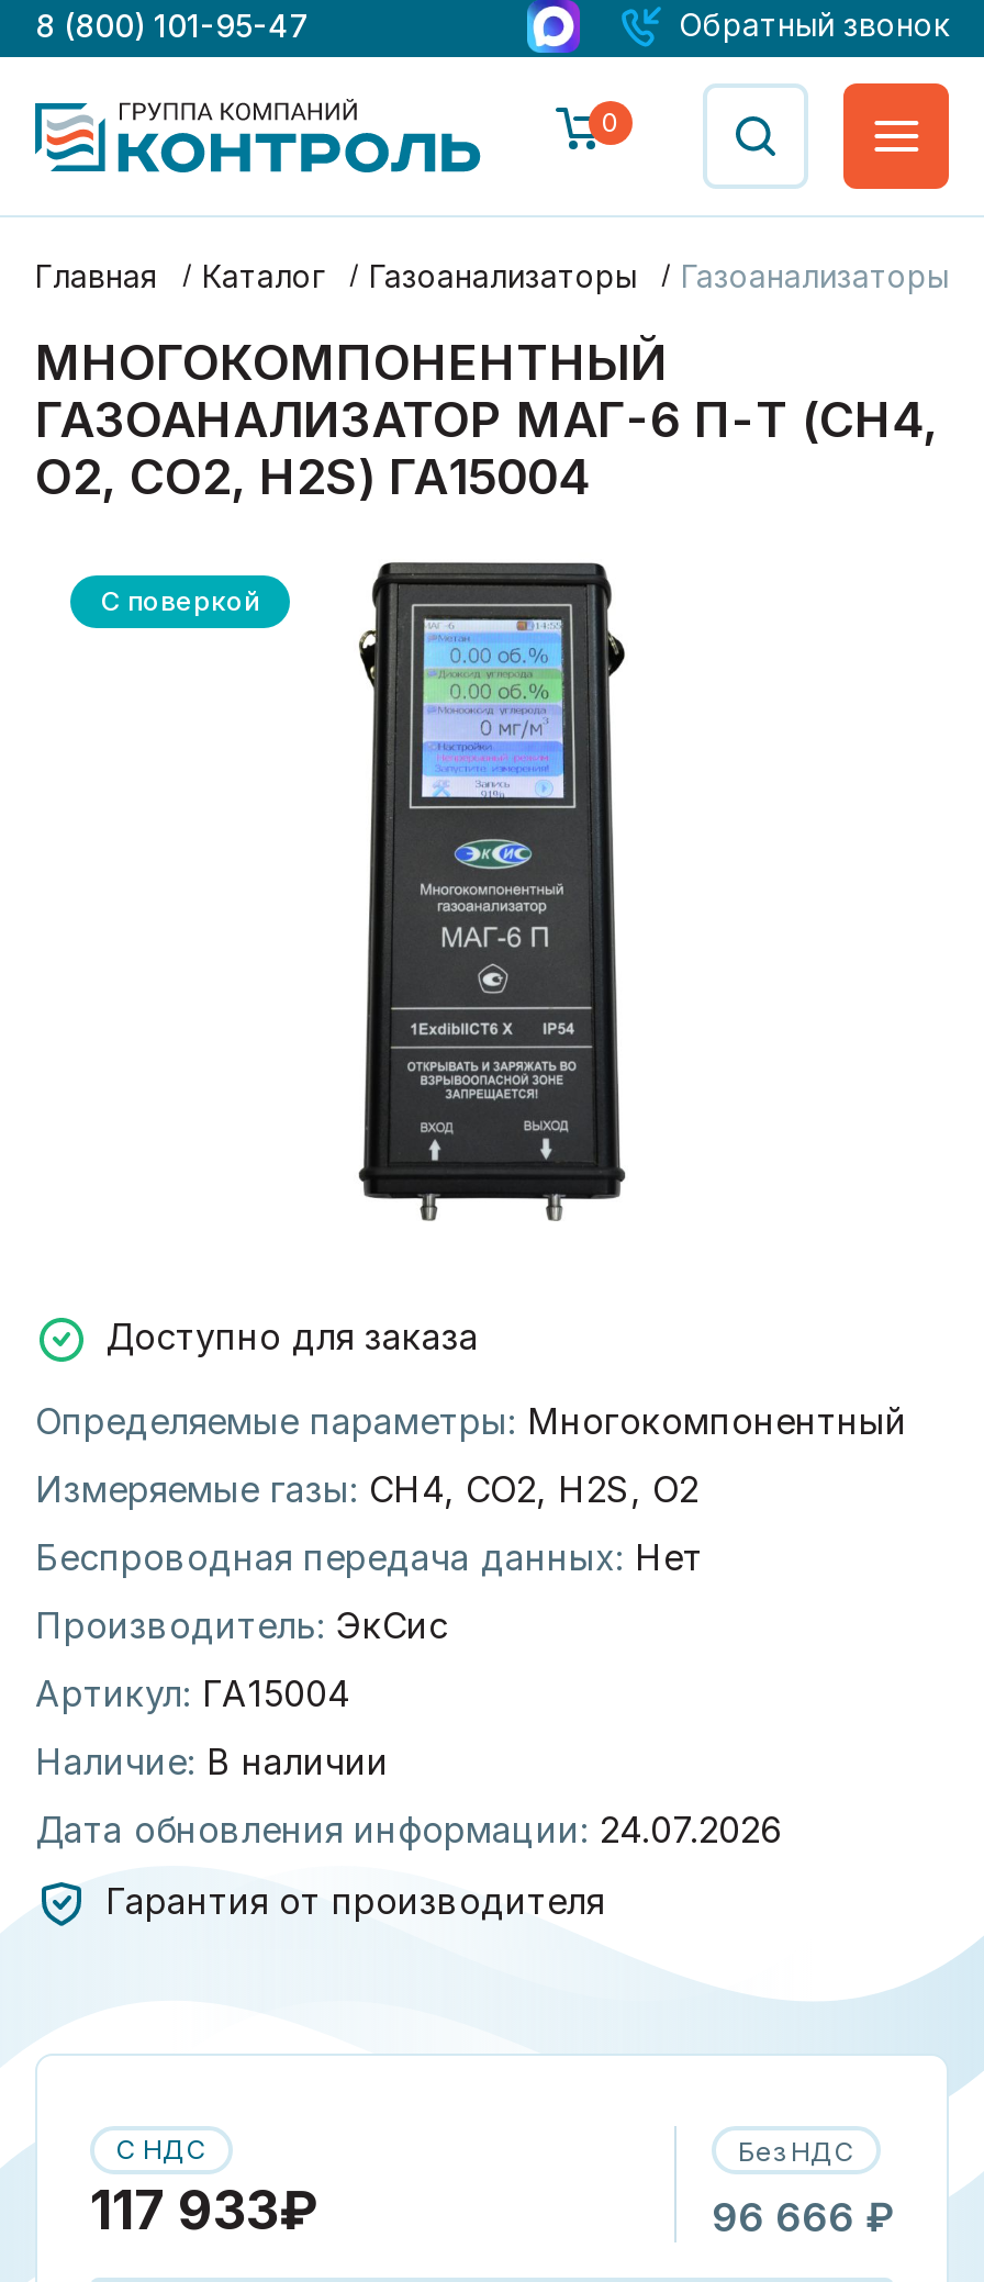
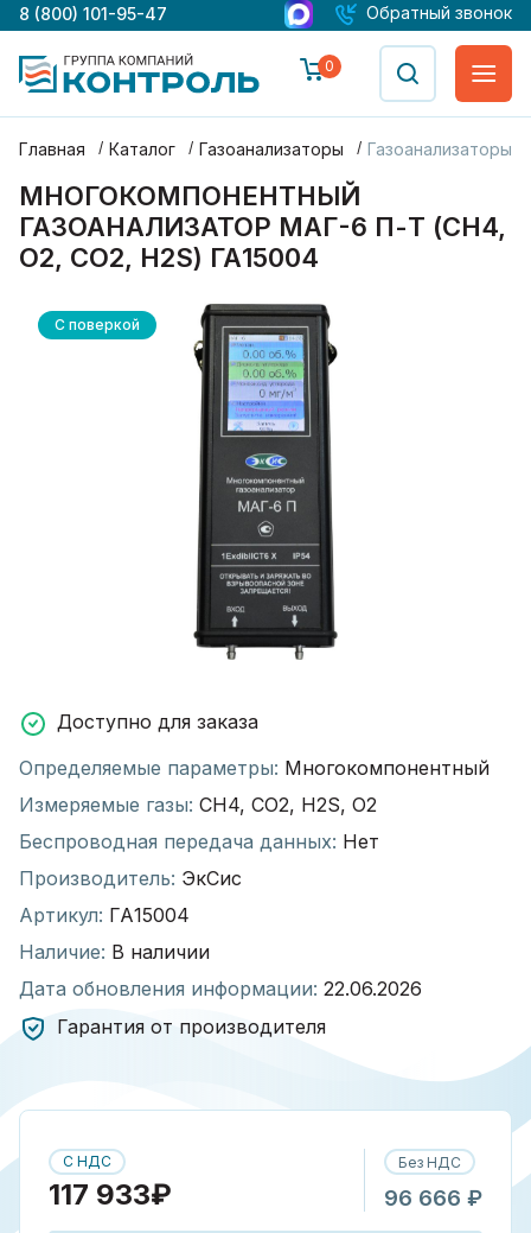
- Дата обновления информации: 24.07.2026
+ Дата обновления информации: 22.06.2026
